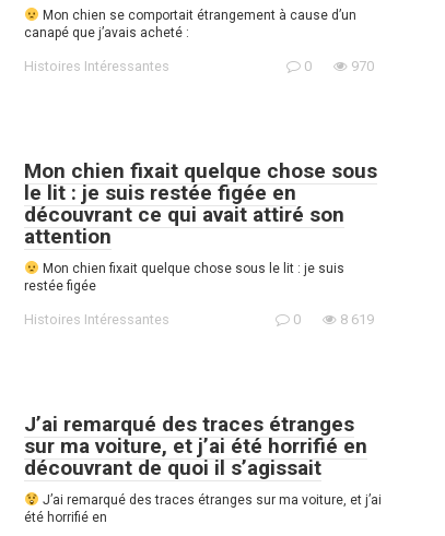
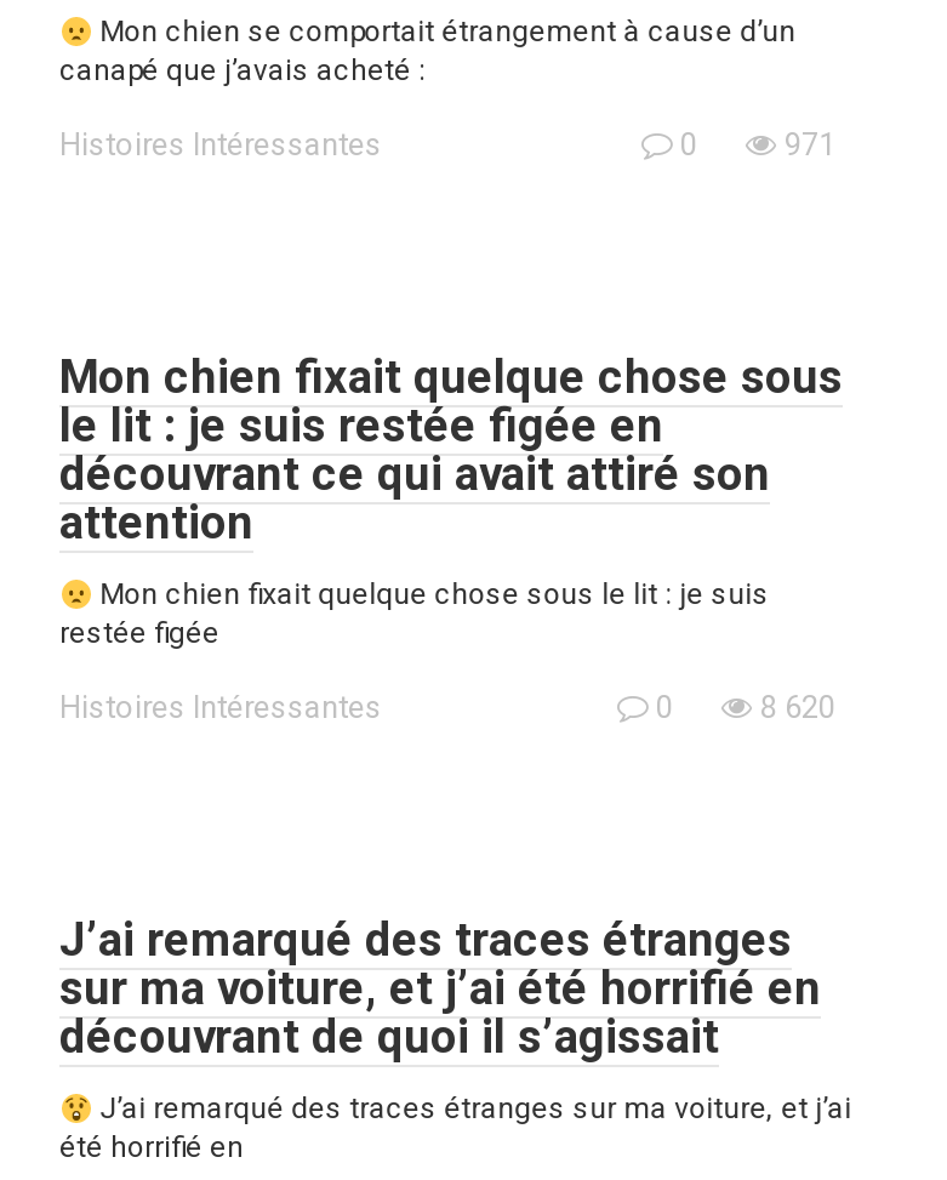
- 970
+ 971

- 8 619
+ 8 620
